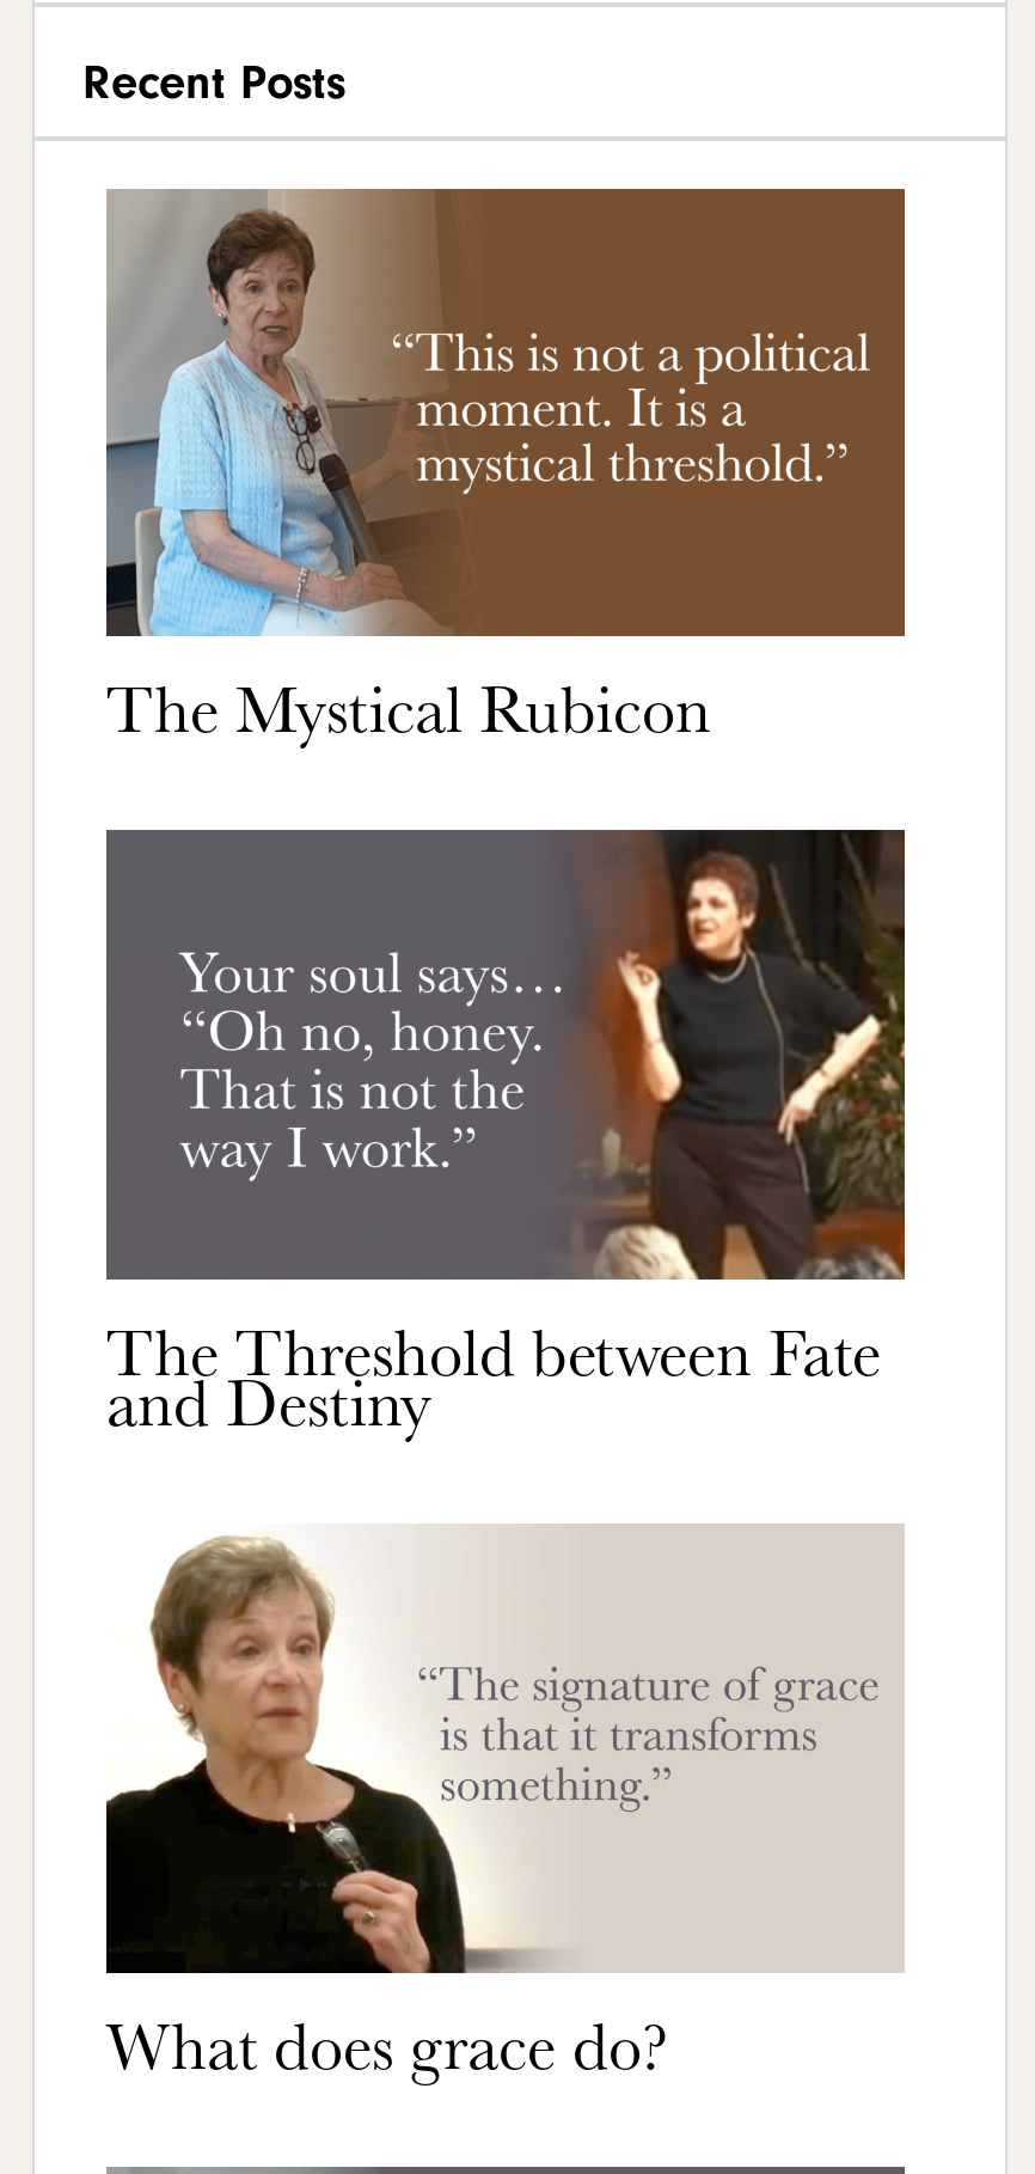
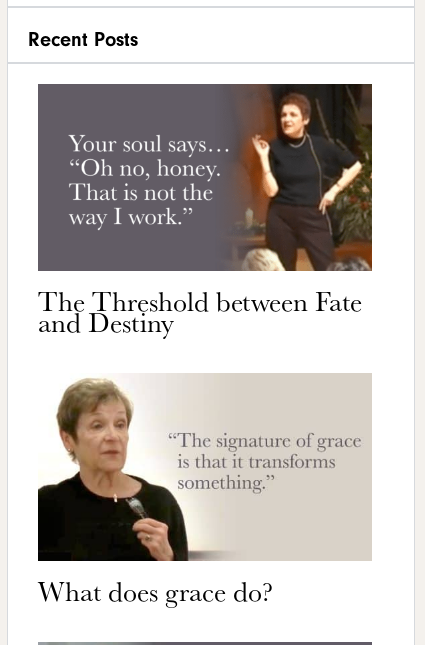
- [image]
- The Mystical Rubicon
